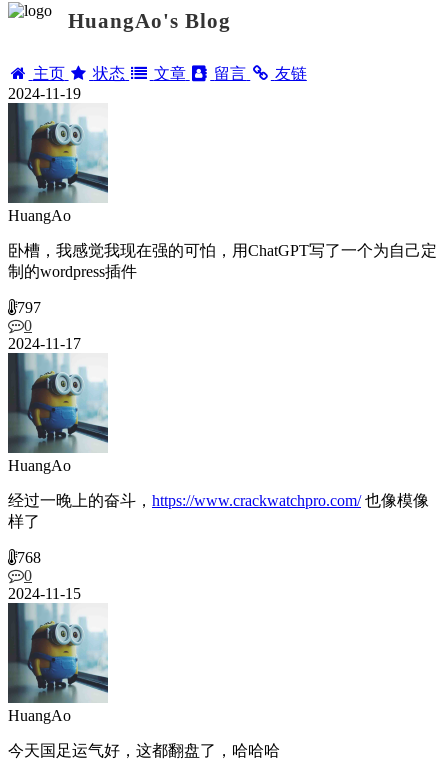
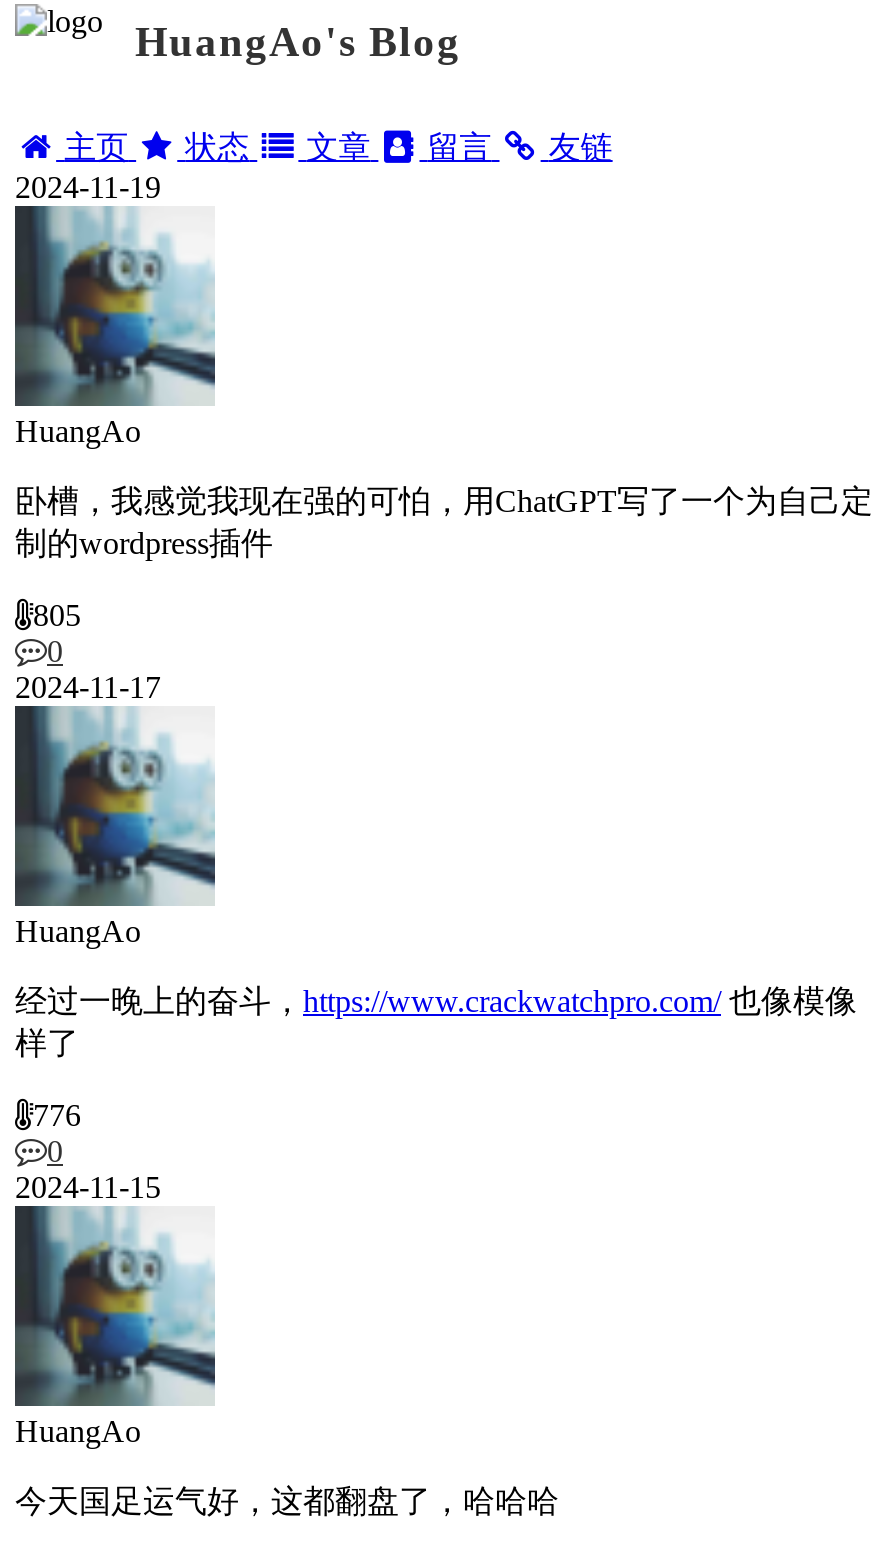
- 797
+ 805

- 768
+ 776
